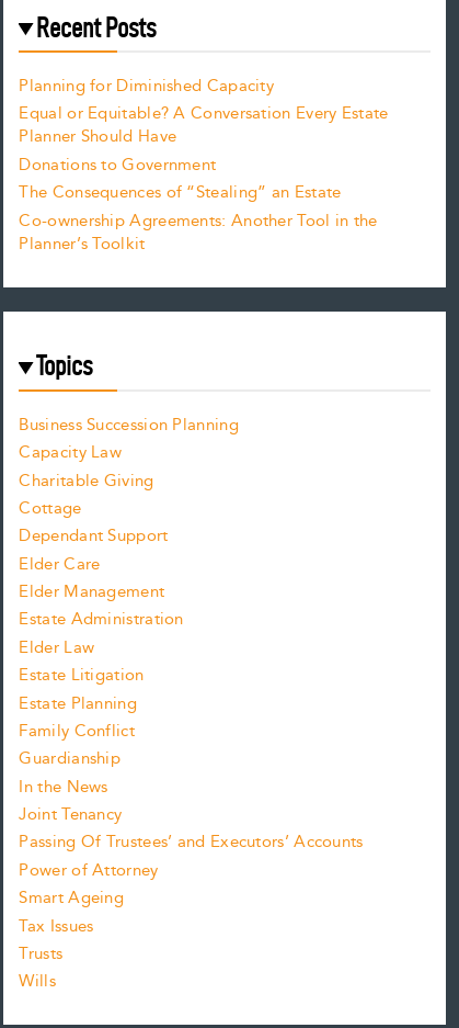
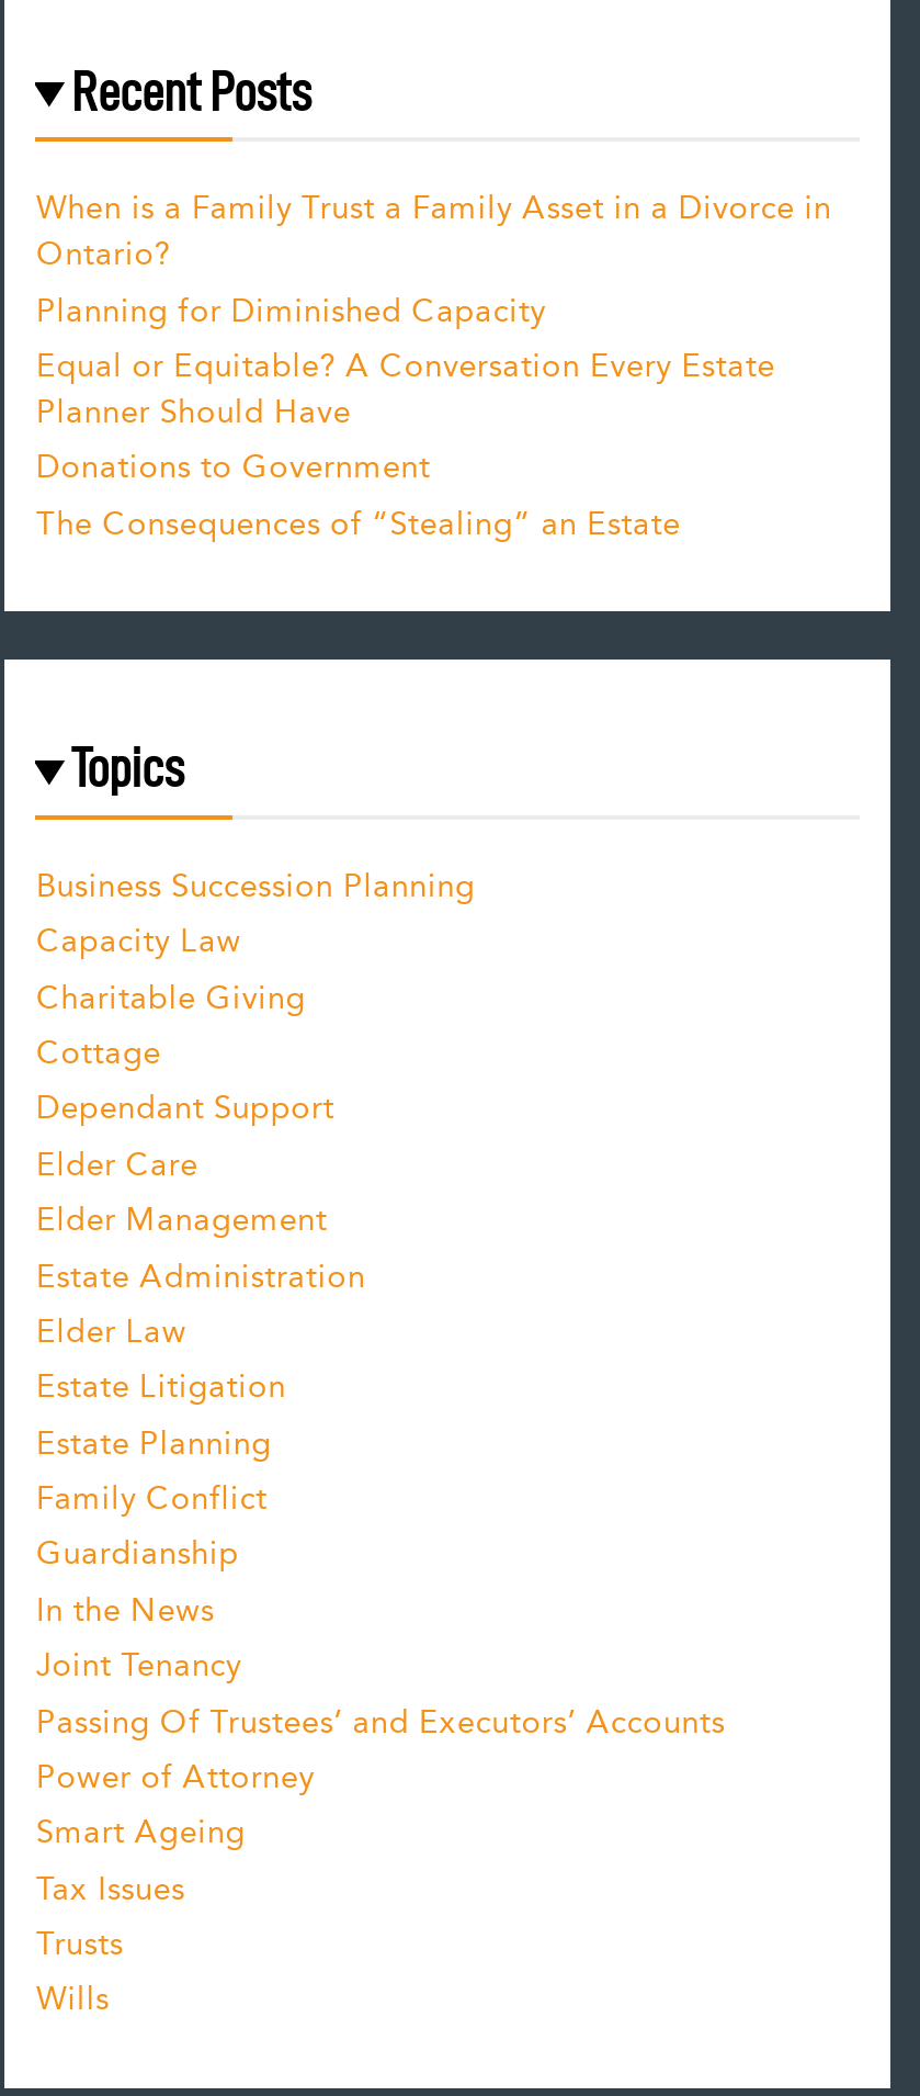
+ When is a Family Trust a Family Asset in a Divorce in
+ Ontario?

moved down: Planning for Diminished Capacity | Equal or Equitable? A Conversation Every Estate | Planner Should Have | Donations to Government | The Consequences of “Stealing” an Estate

- Co-ownership Agreements: Another Tool in the
- Planner’s Toolkit
